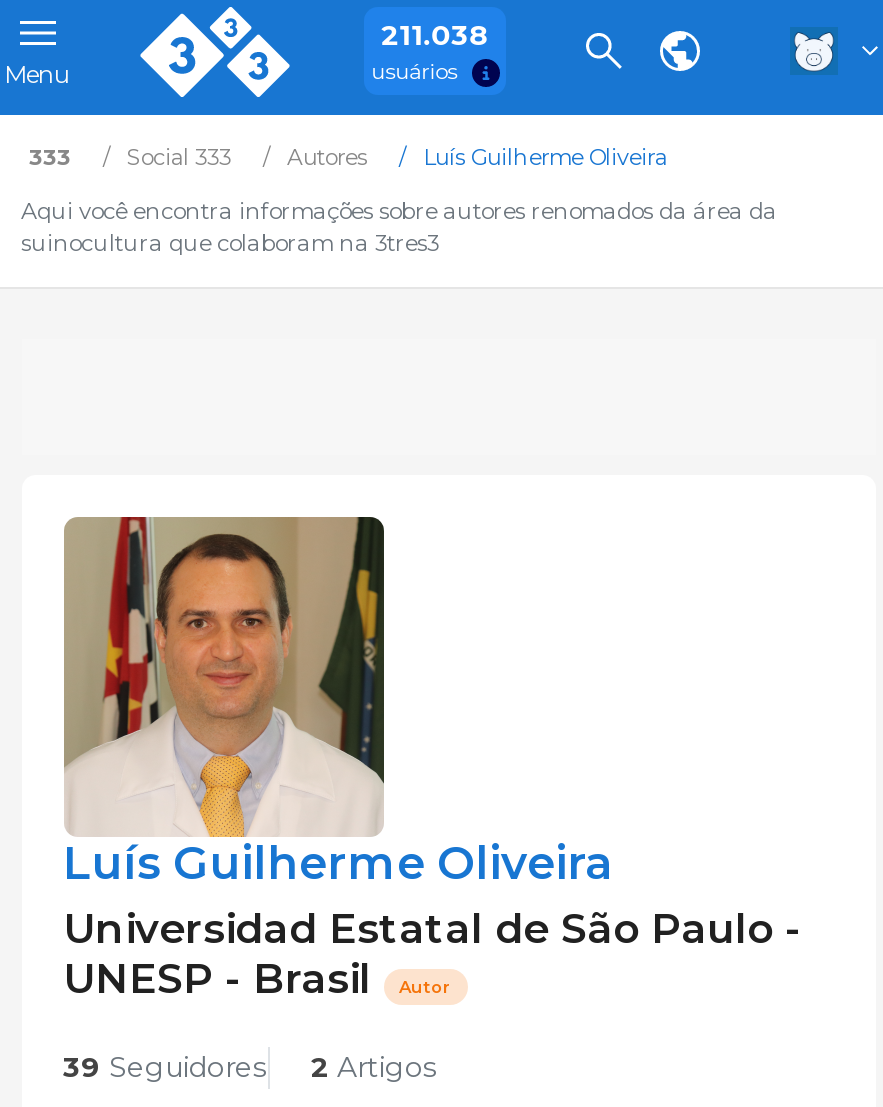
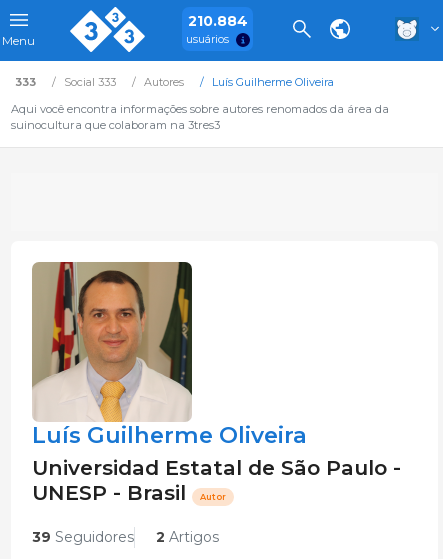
- 211.038
+ 210.884
